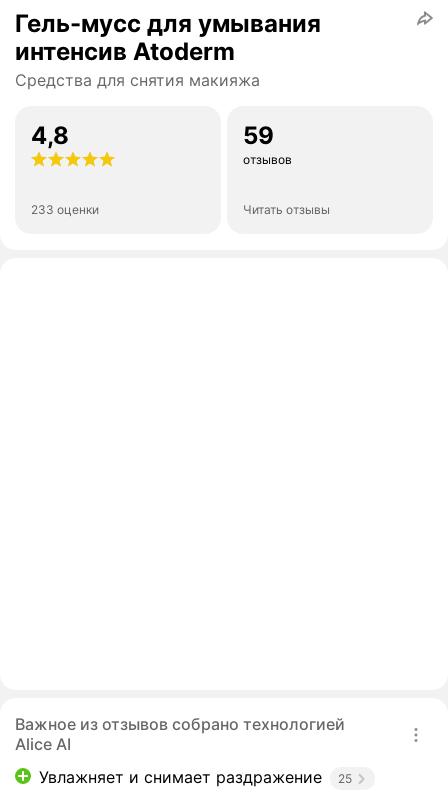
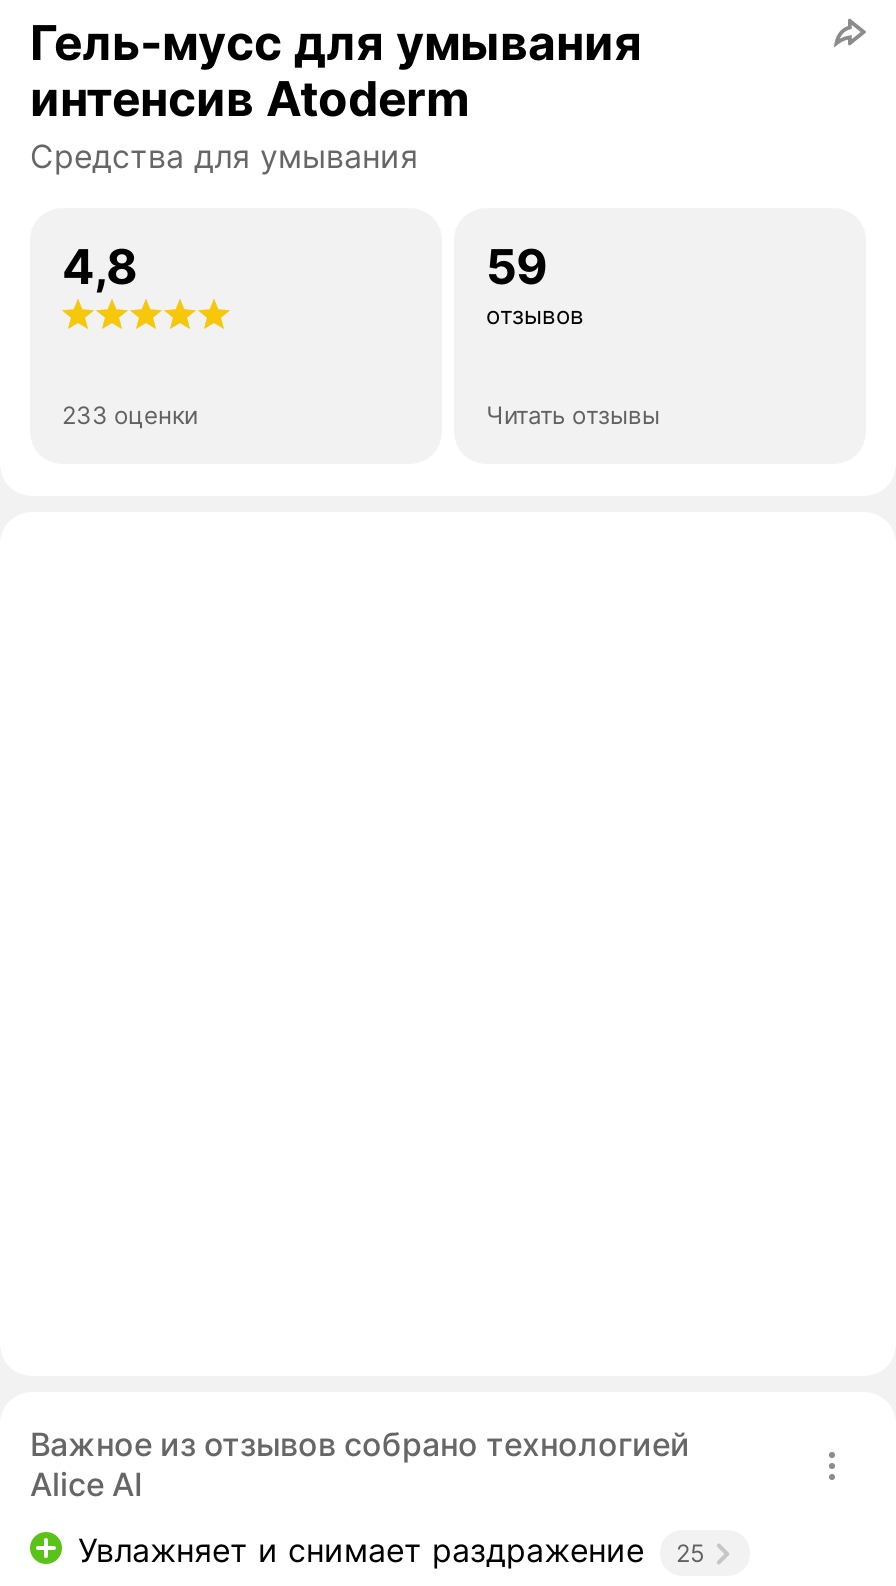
- Средства для снятия макияжа
+ Средства для умывания
